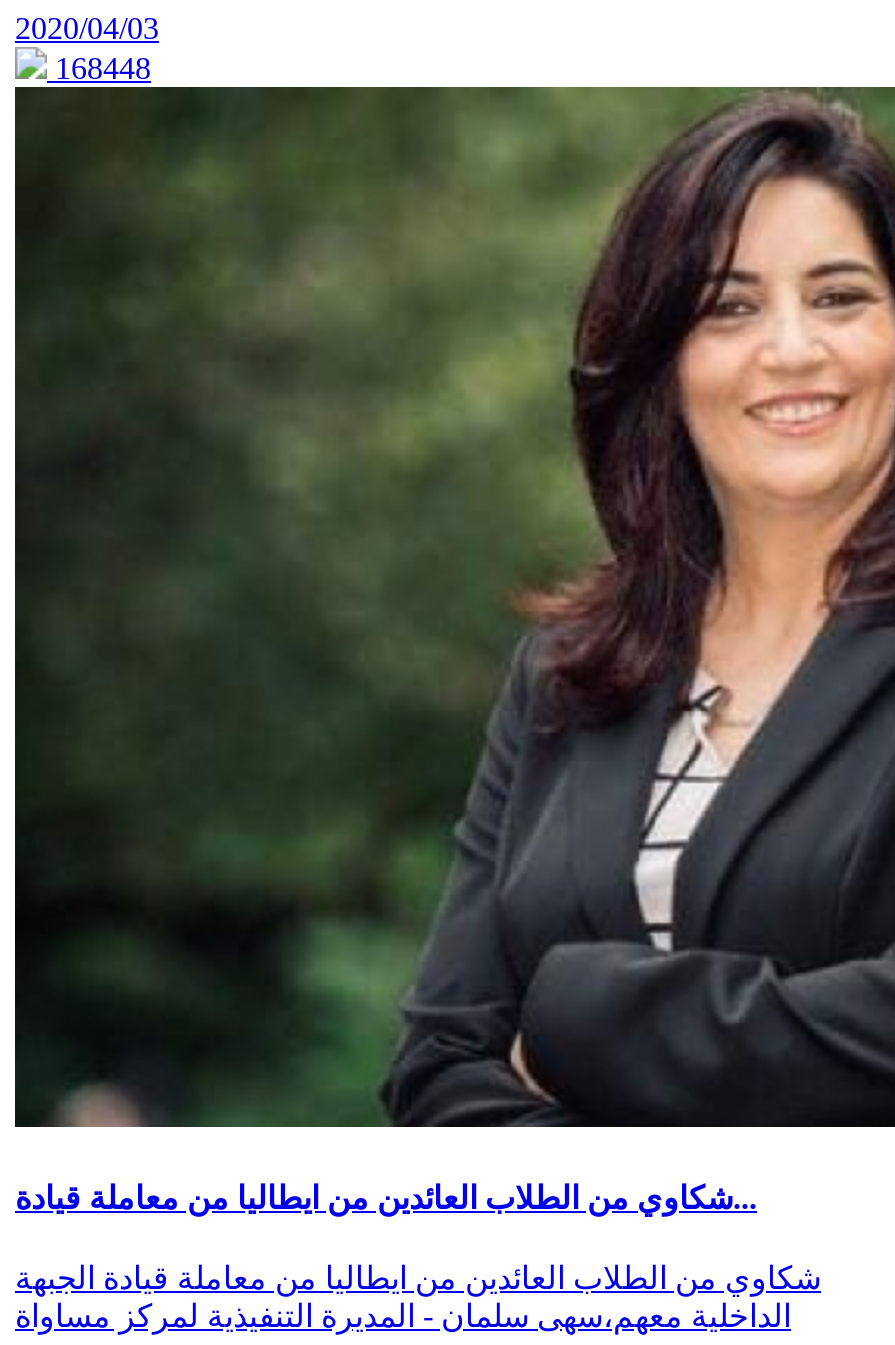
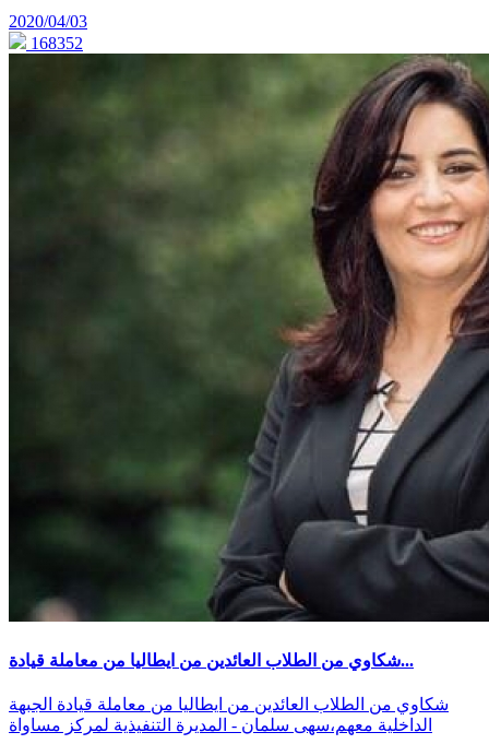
- 168448
+ 168352
